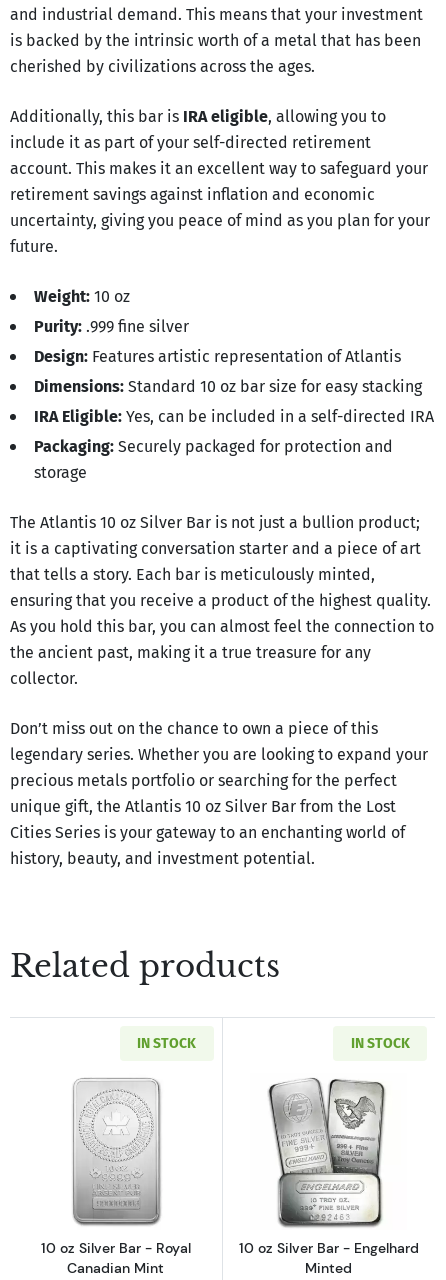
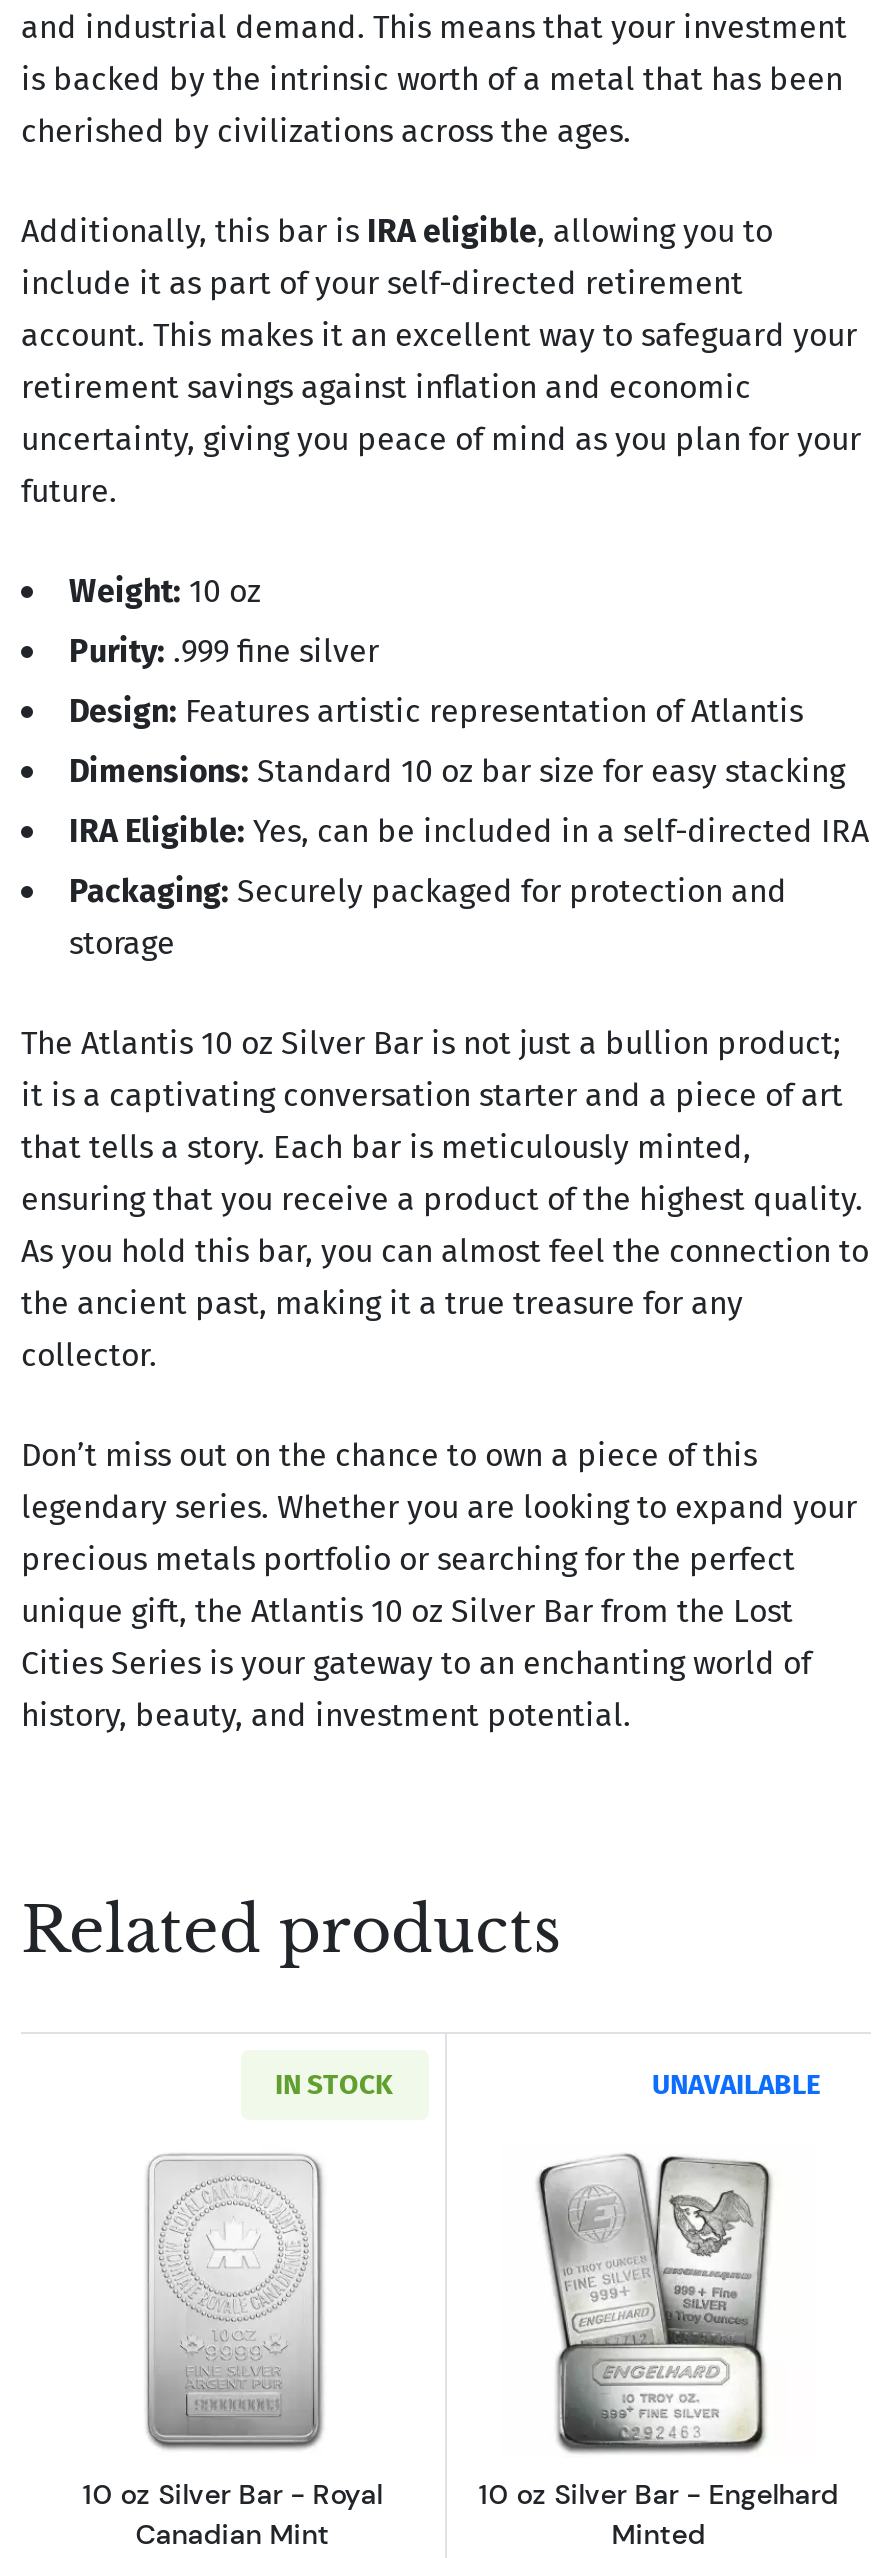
- IN STOCK
+ UNAVAILABLE
